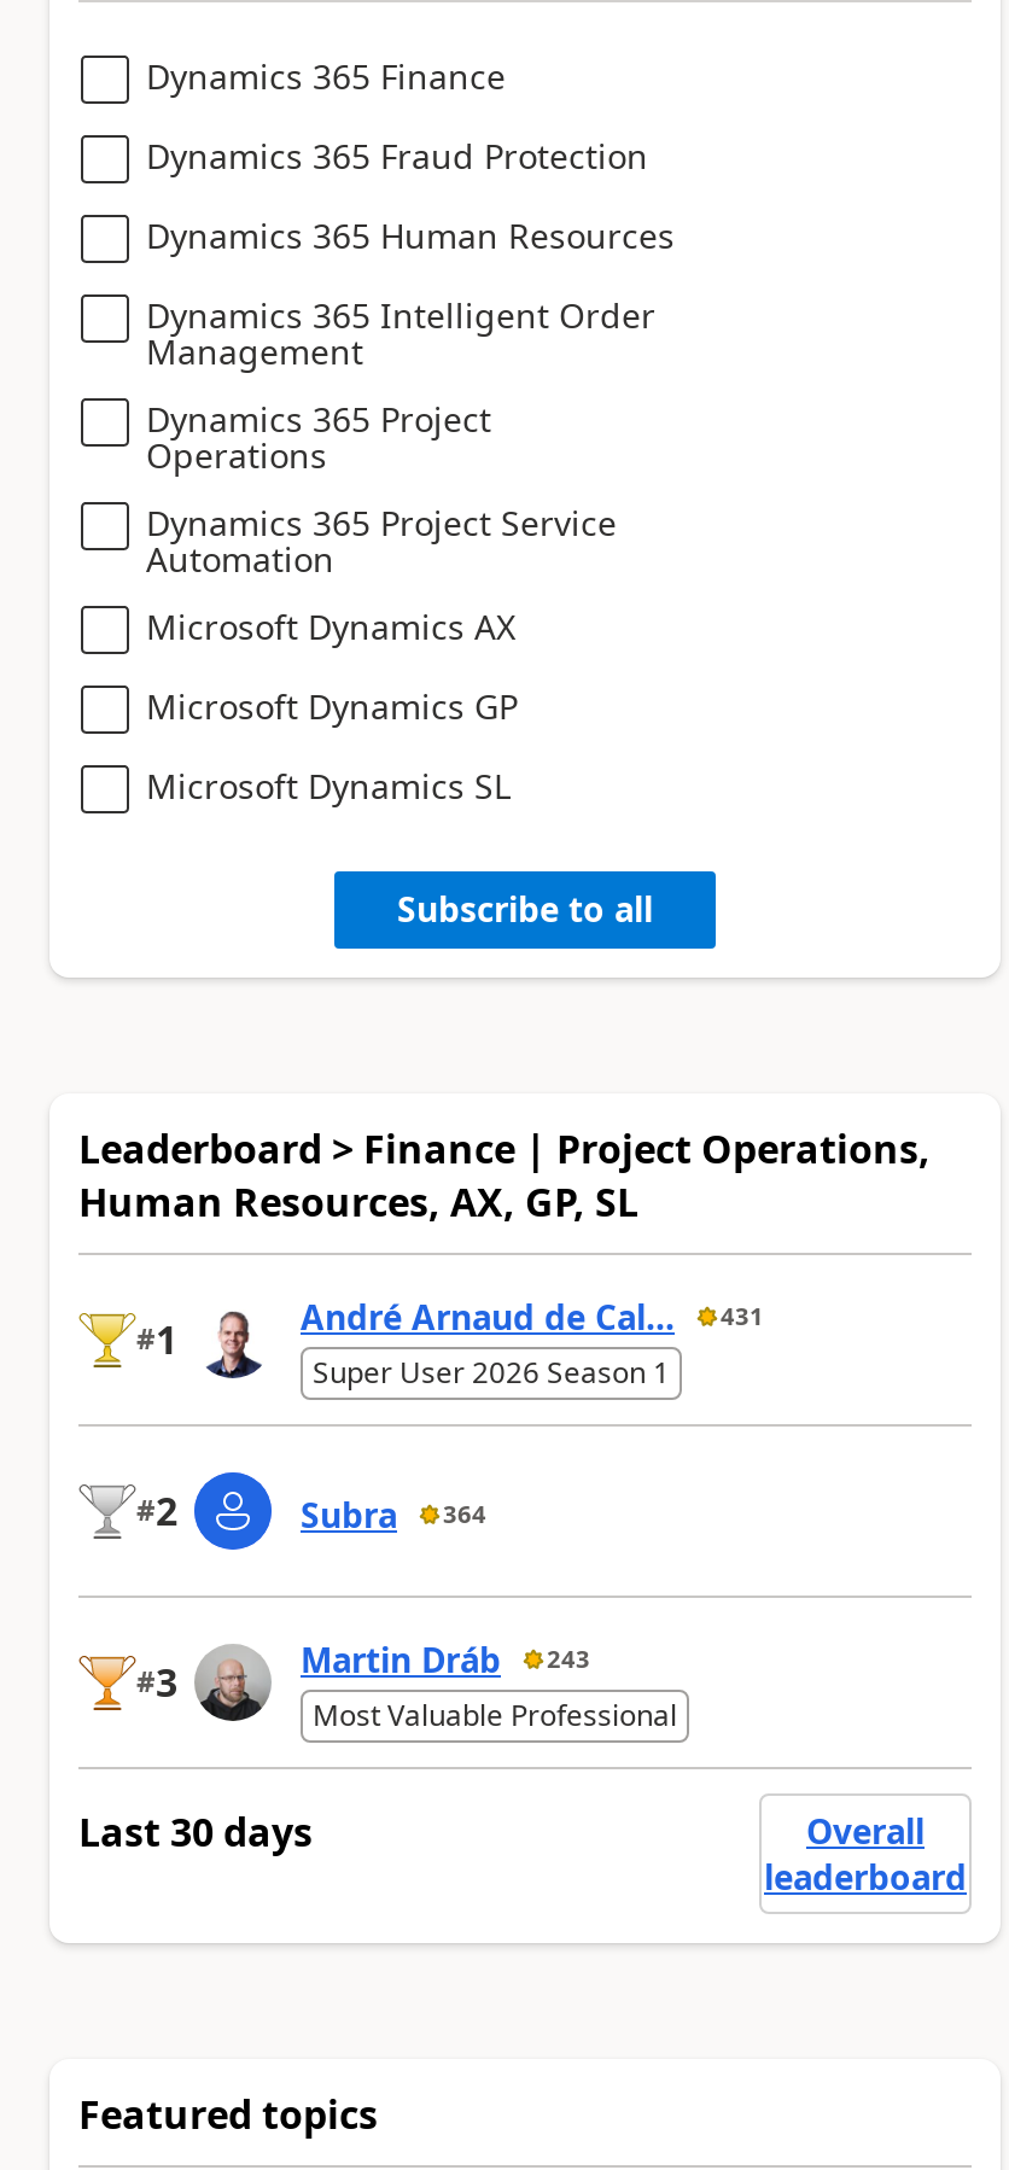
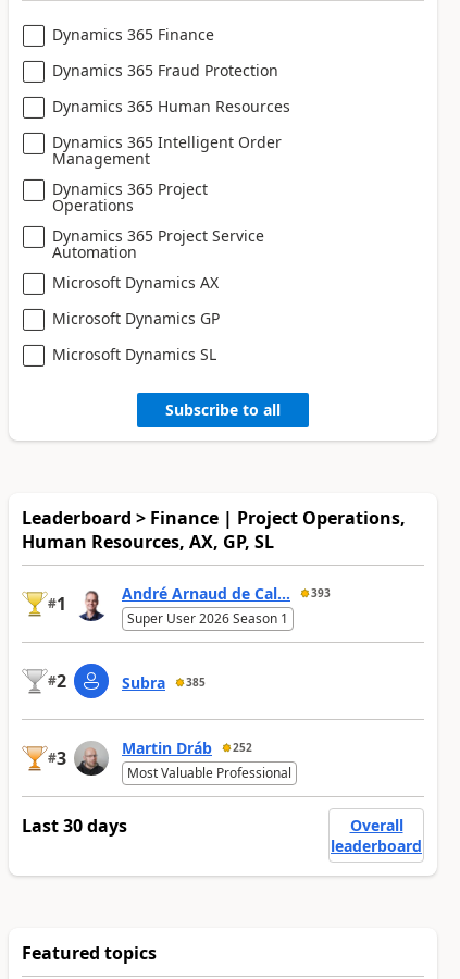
- André Arnaud de Cal... 431
+ André Arnaud de Cal... 393

- Subra 364
+ Subra 385

- Martin Dráb 243
+ Martin Dráb 252
